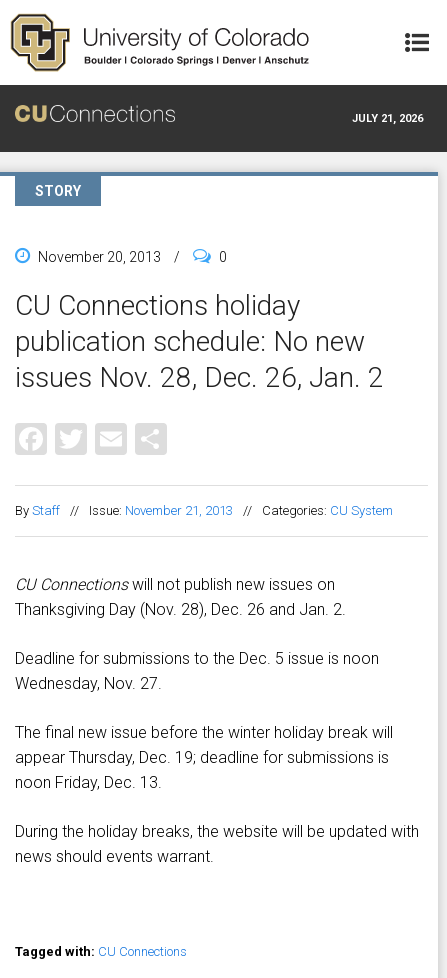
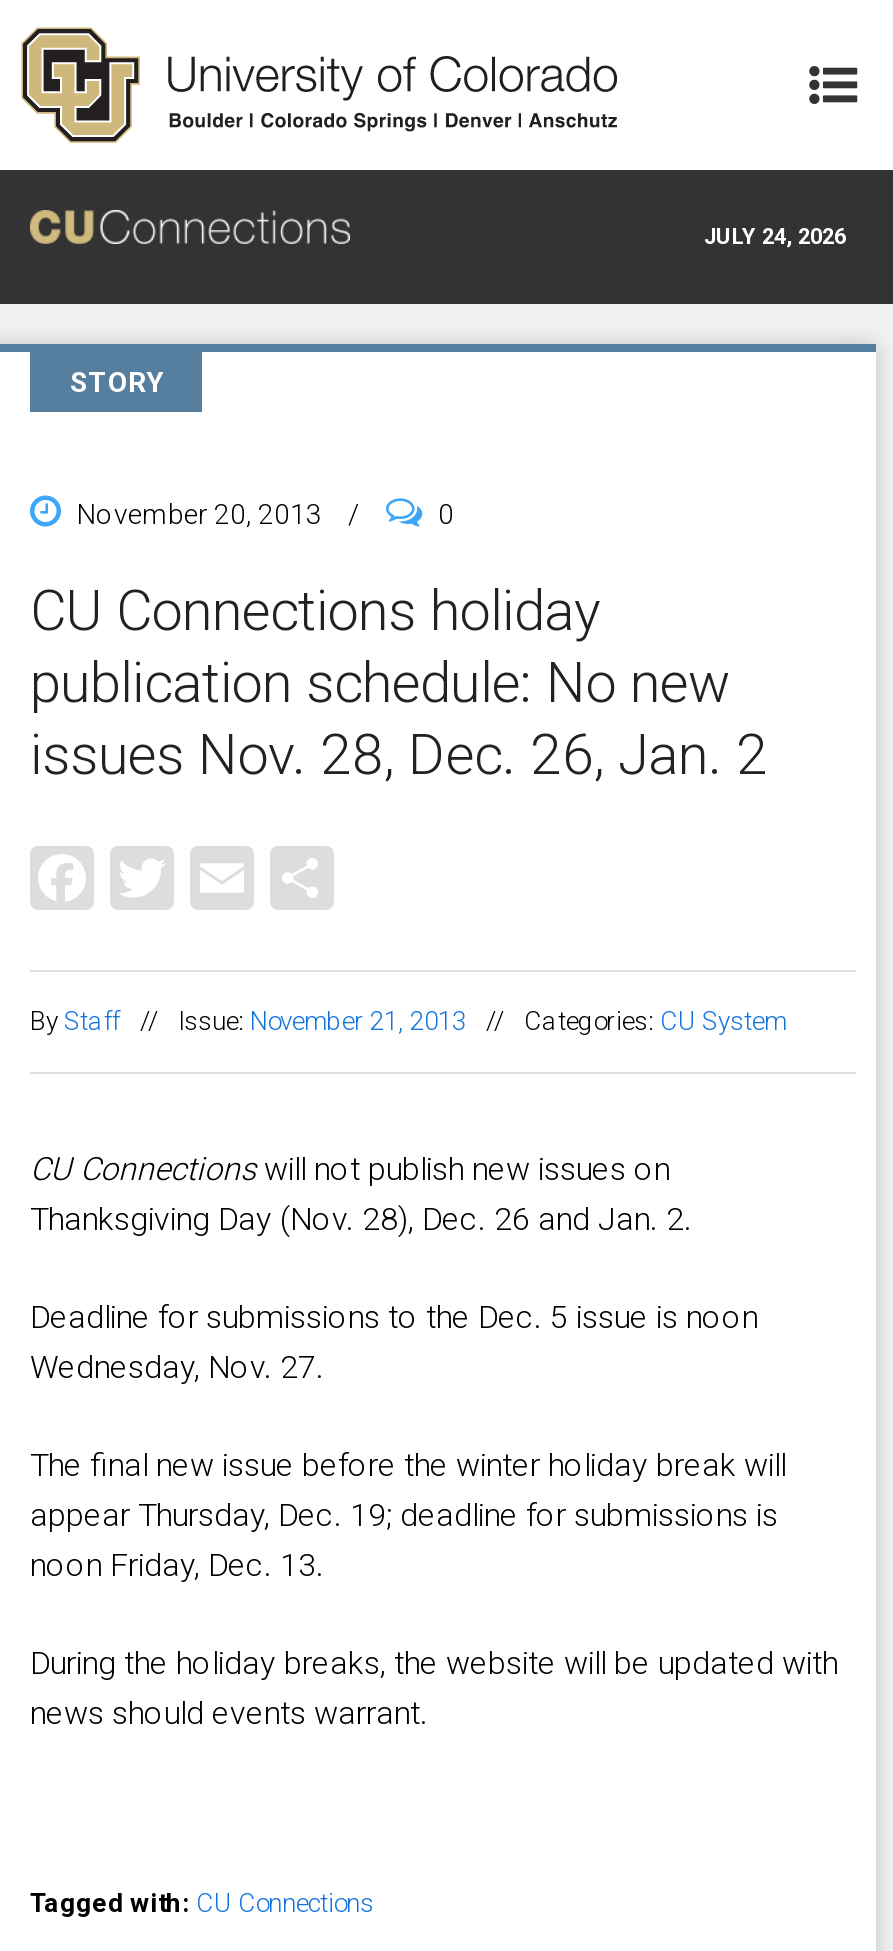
- JULY 21, 2026
+ JULY 24, 2026
